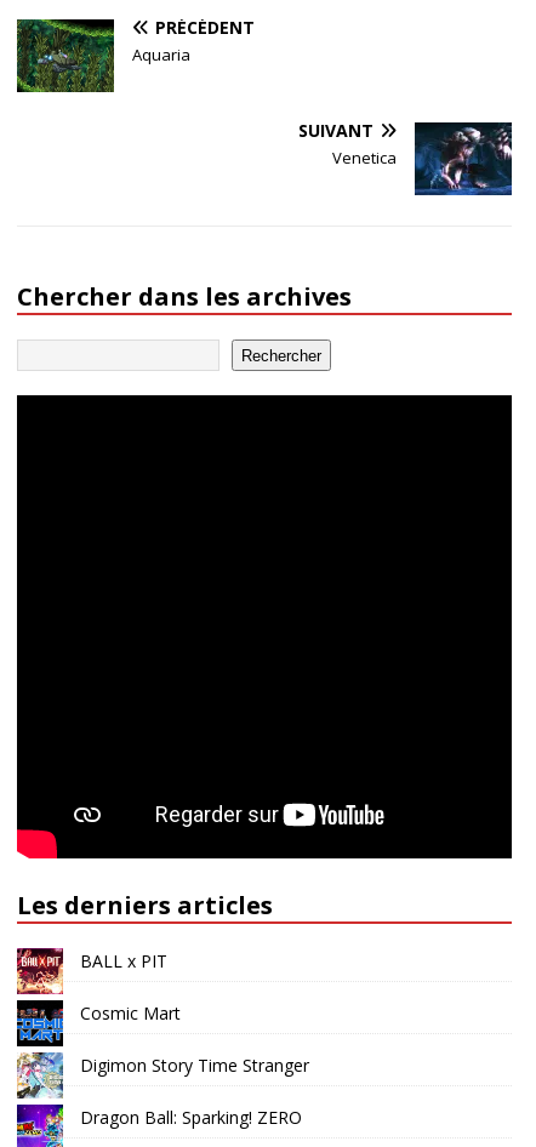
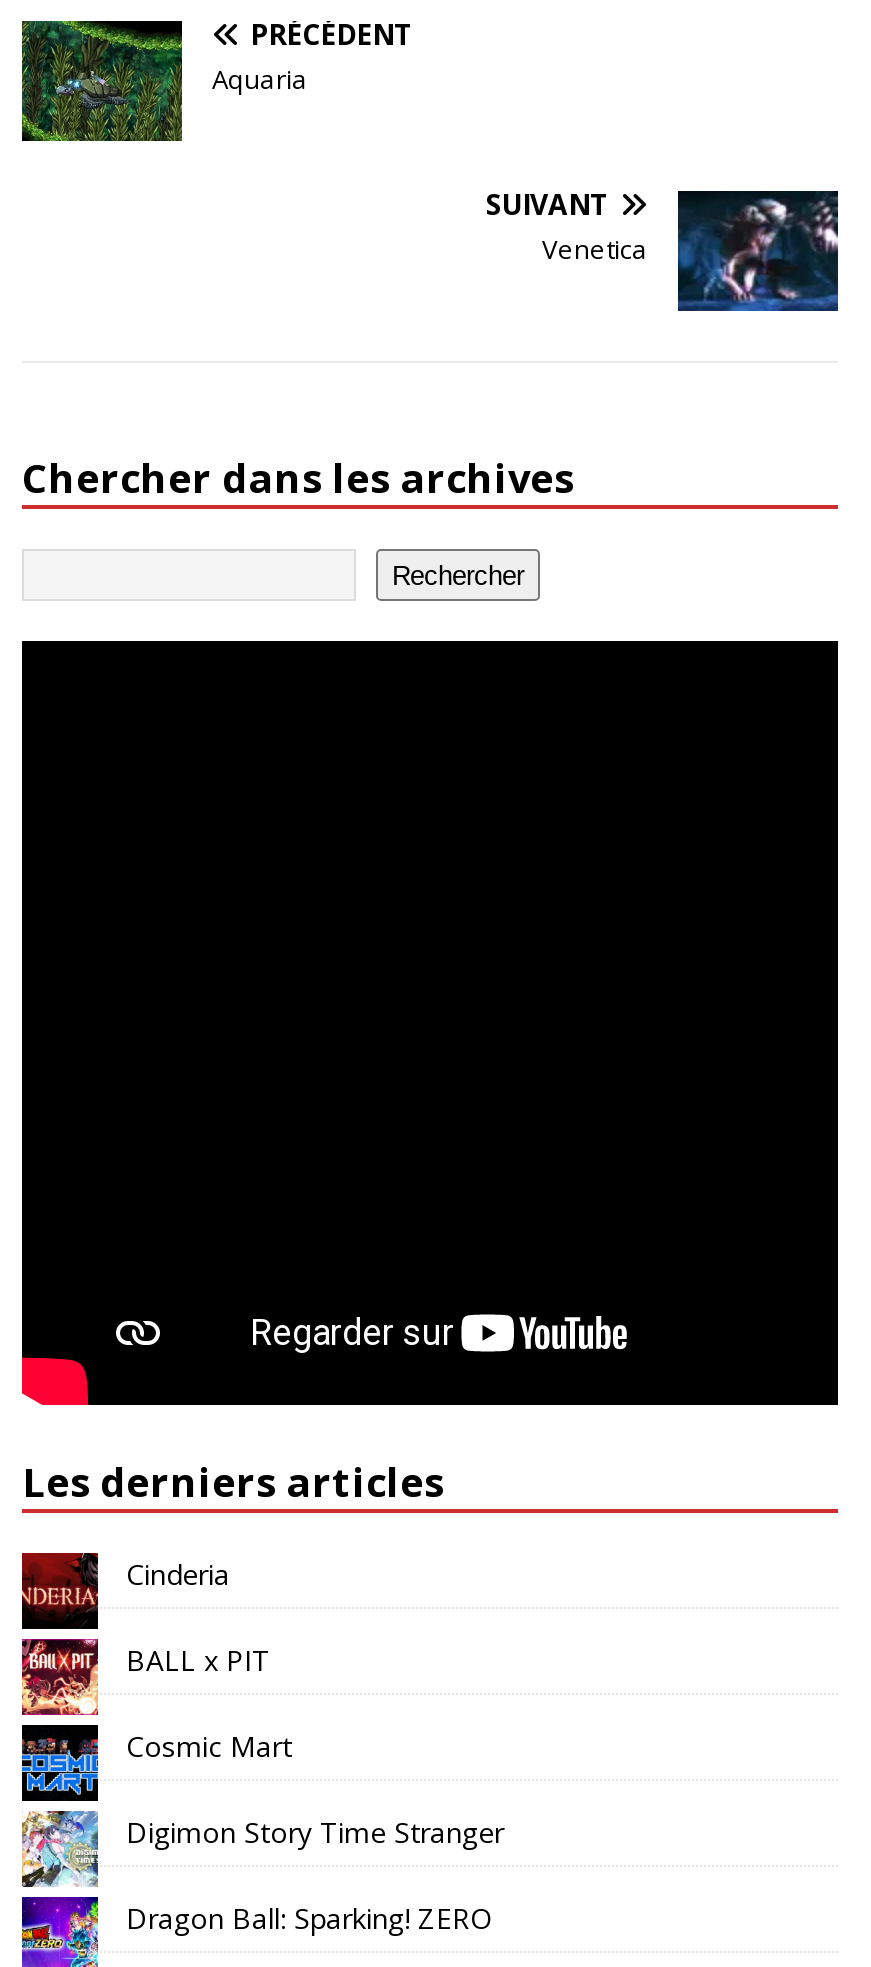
+ [image]
+ Cinderia
